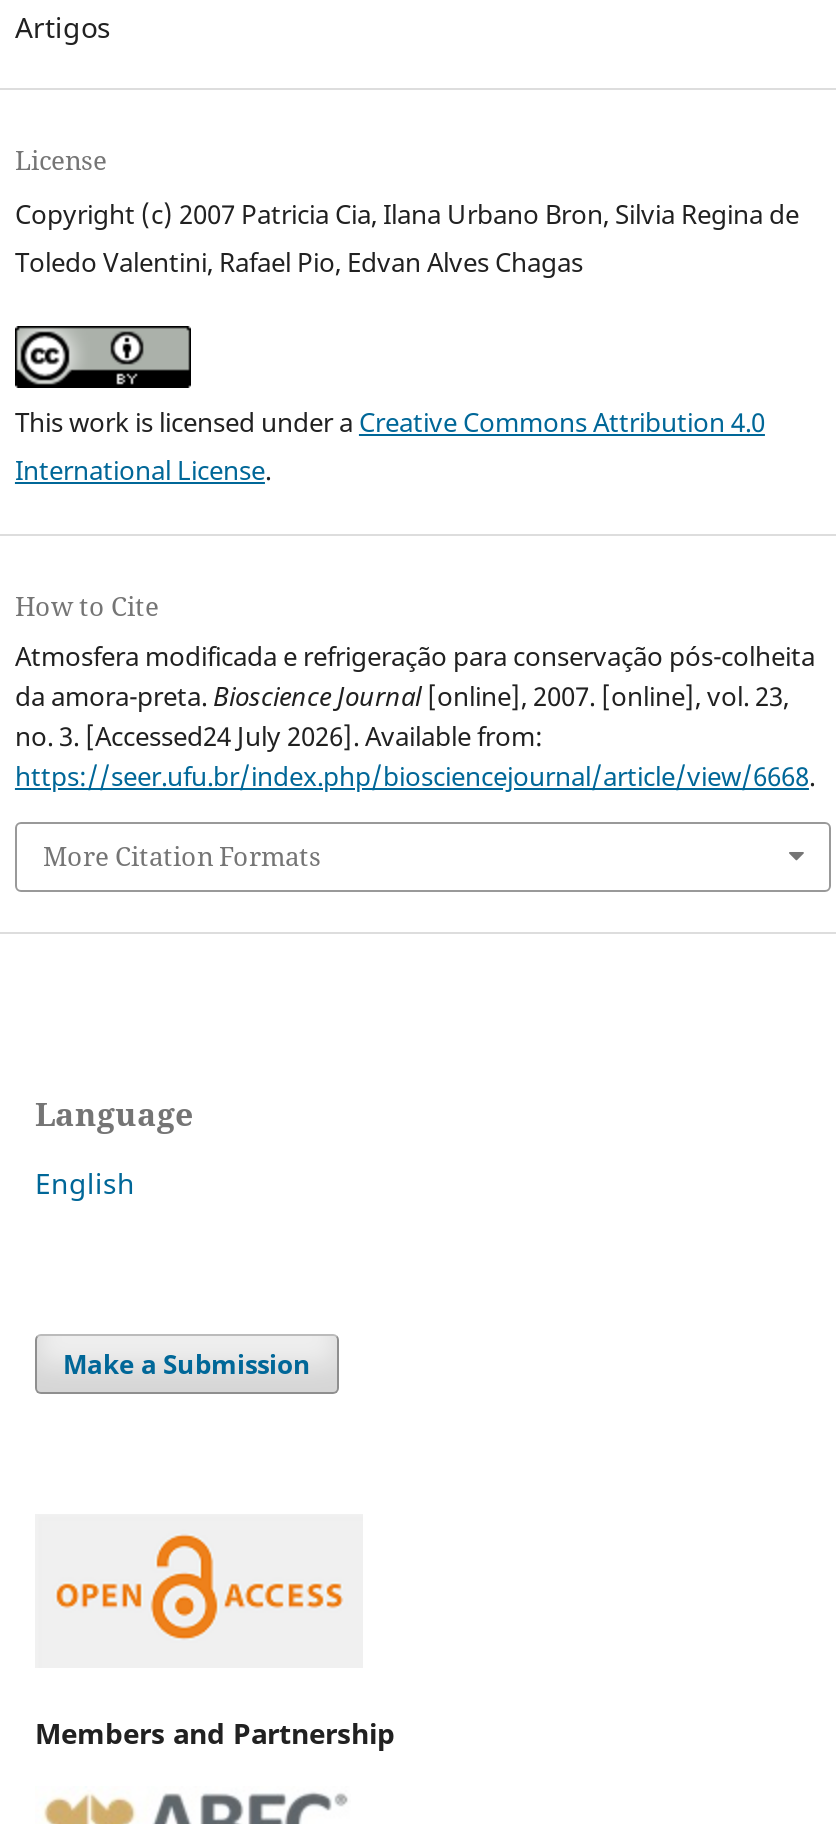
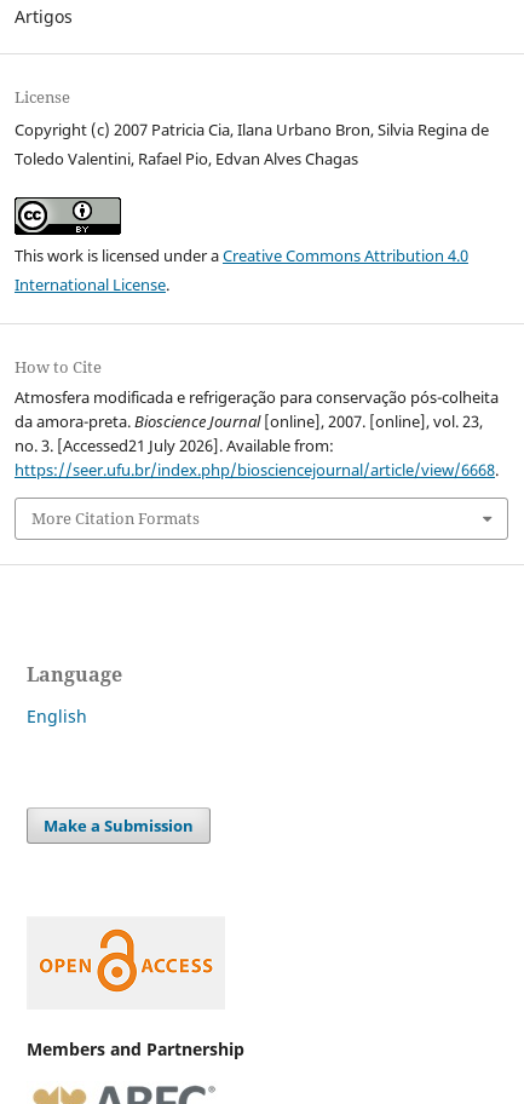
- no. 3. [Accessed24 July 2026]. Available from:
+ no. 3. [Accessed21 July 2026]. Available from:
